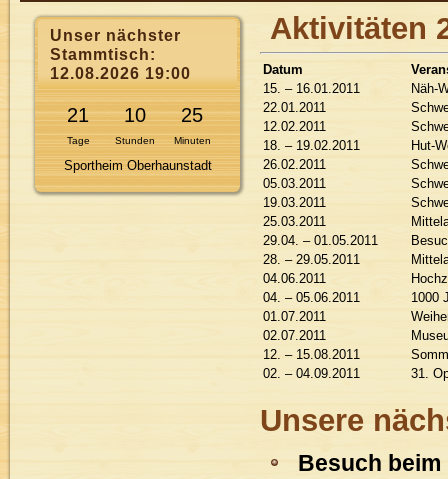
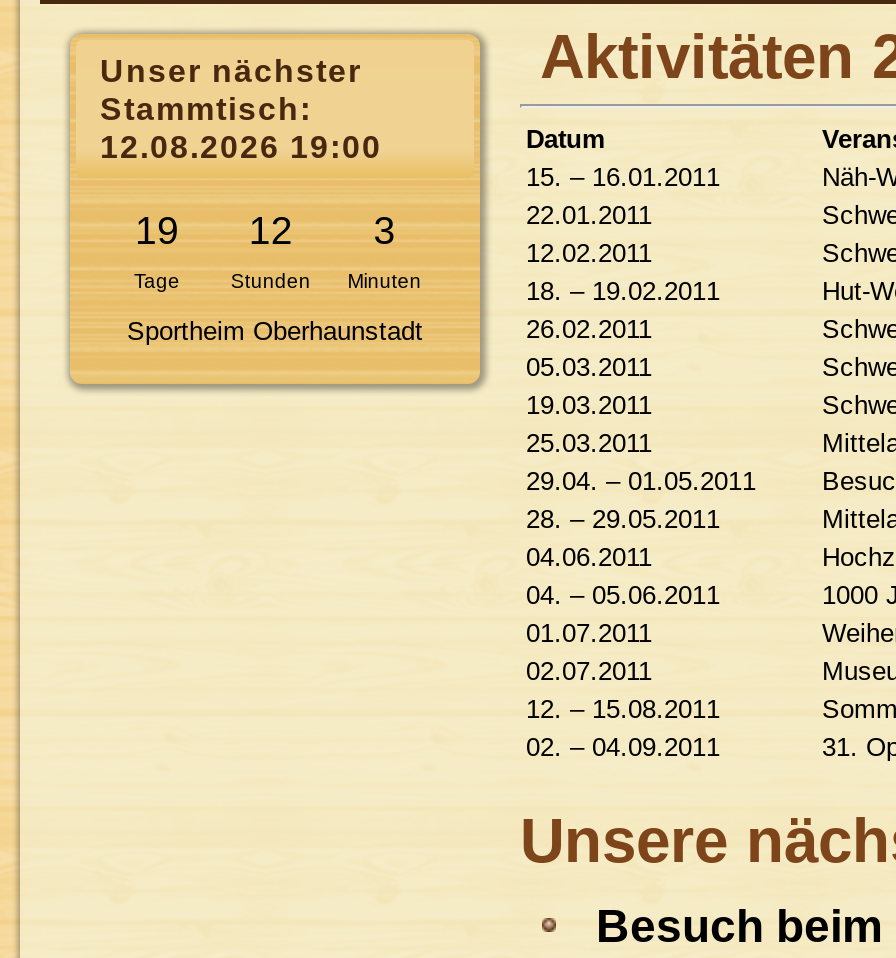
- 21
+ 19

- 10
+ 12

- 25
+ 3
